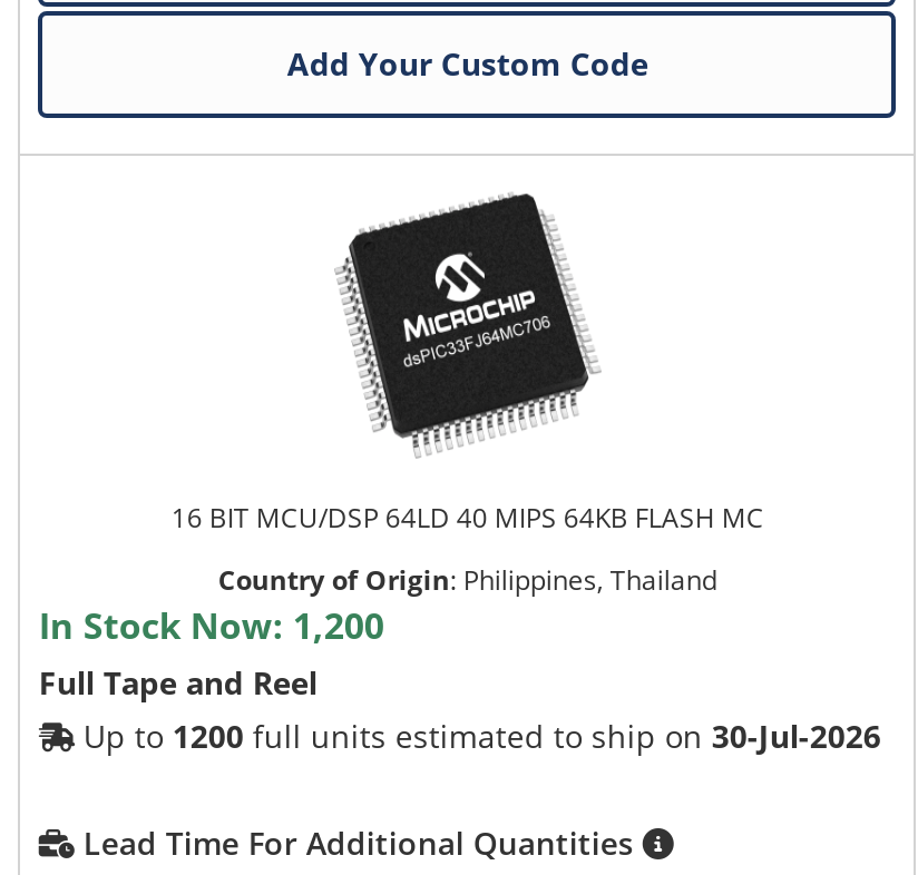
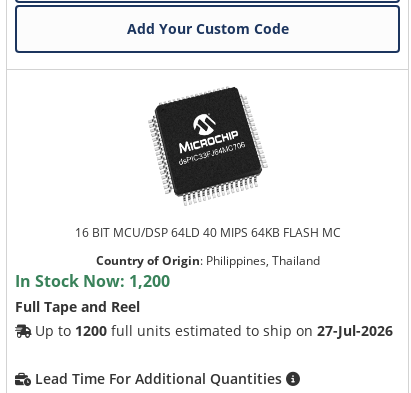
- Up to 1200 full units estimated to ship on 30-Jul-2026
+ Up to 1200 full units estimated to ship on 27-Jul-2026
